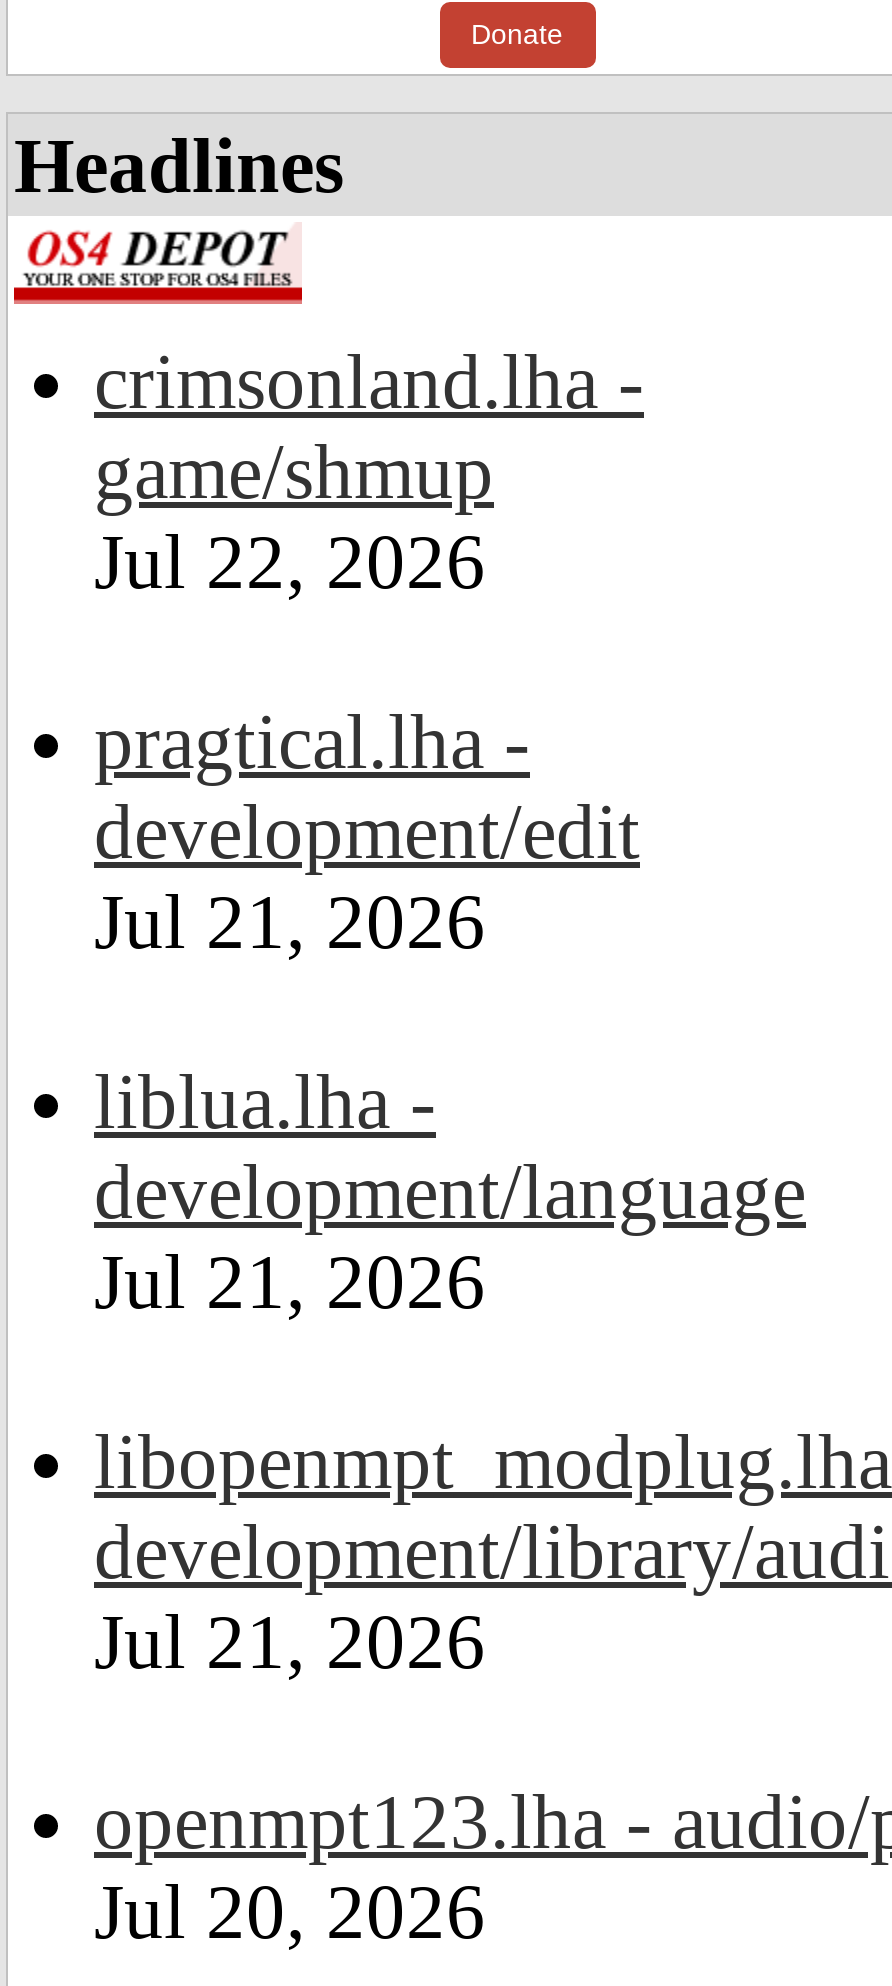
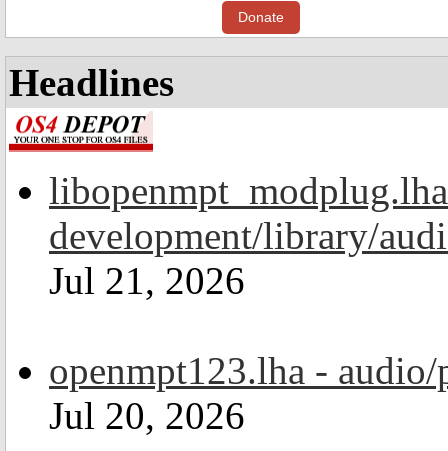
- crimsonland.lha -
- game/shmup
- Jul 22, 2026
- pragtical.lha -
- development/edit
- Jul 21, 2026
- liblua.lha -
- development/language
- Jul 21, 2026
